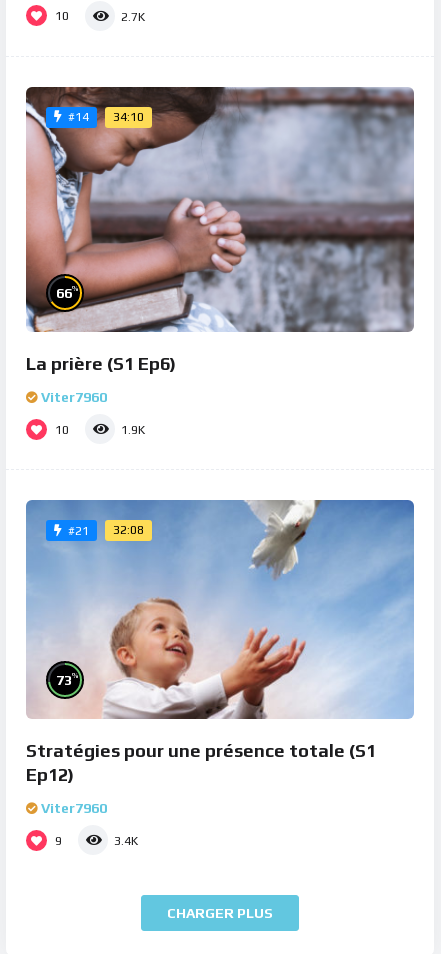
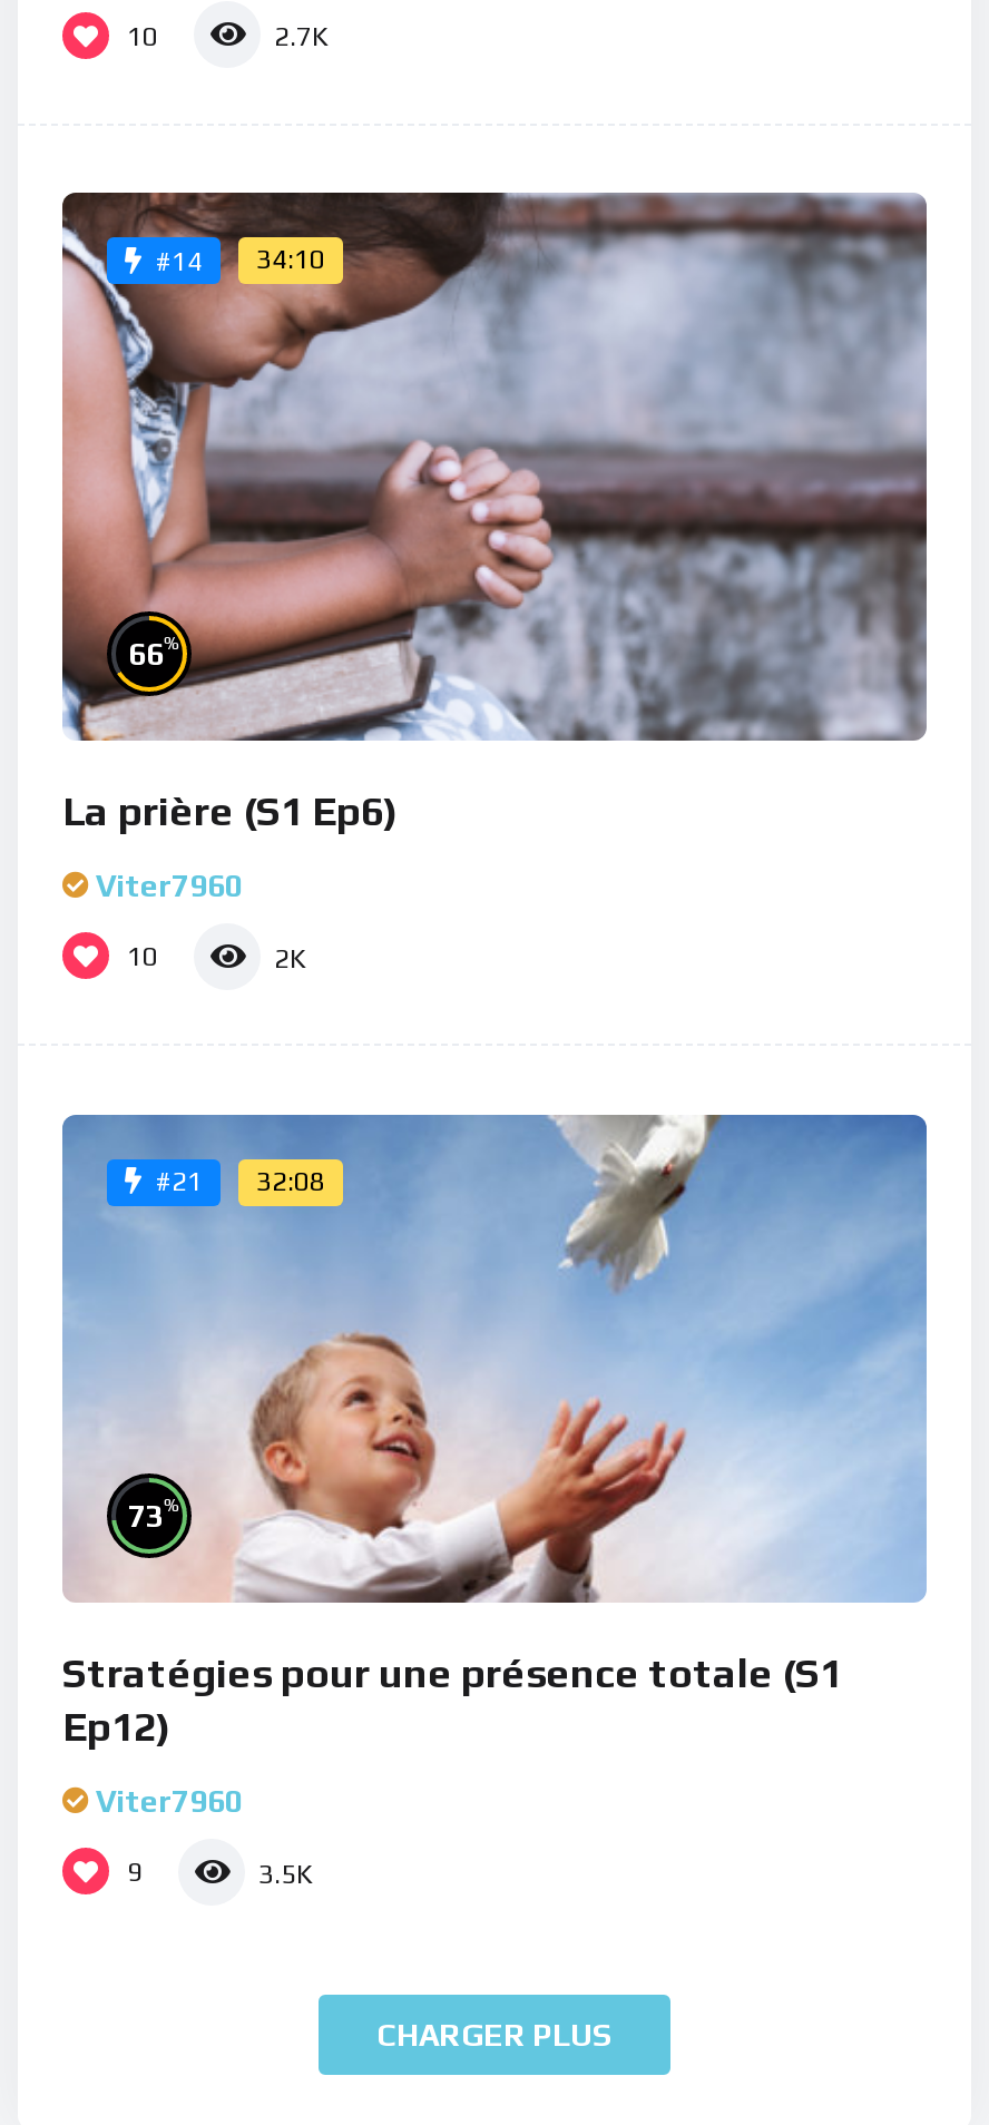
- 1.9K
+ 2K

- 3.4K
+ 3.5K
